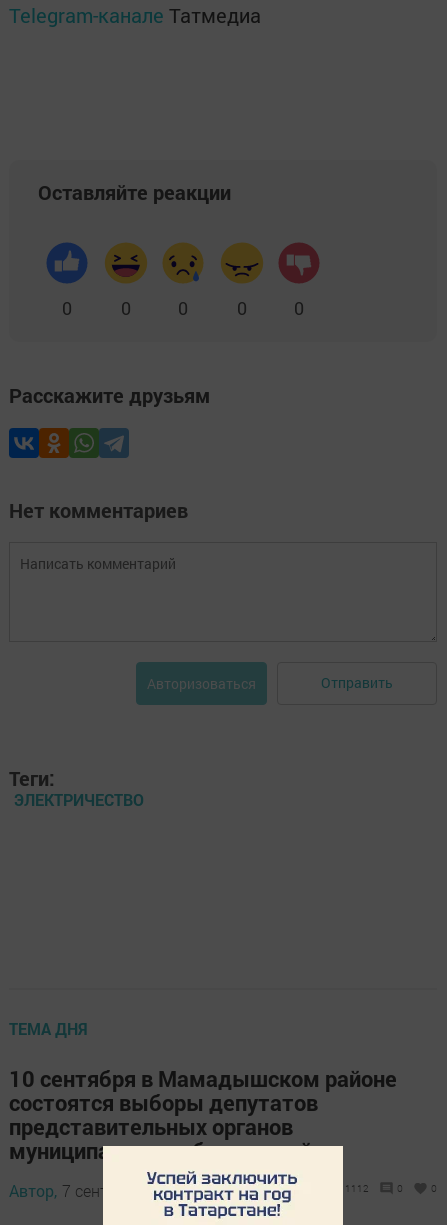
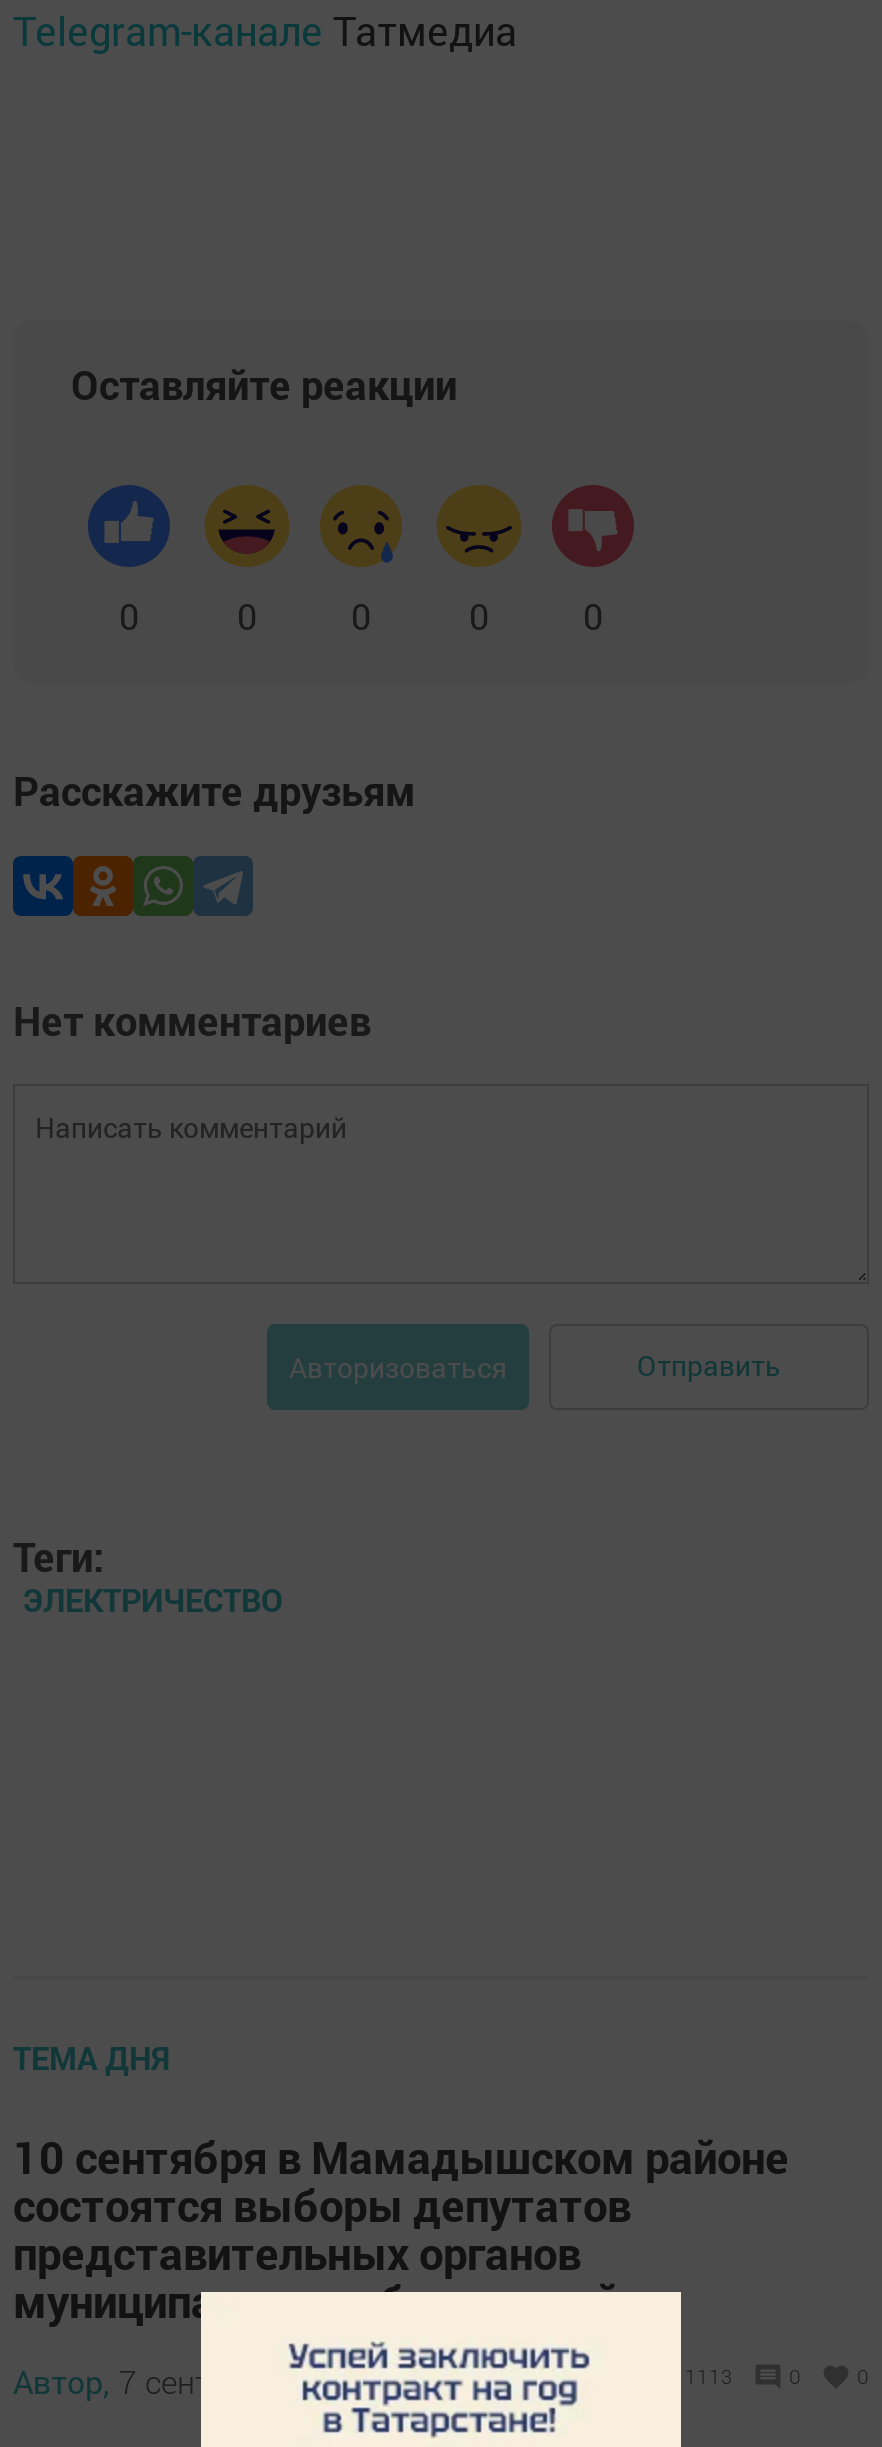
- 1112
+ 1113
